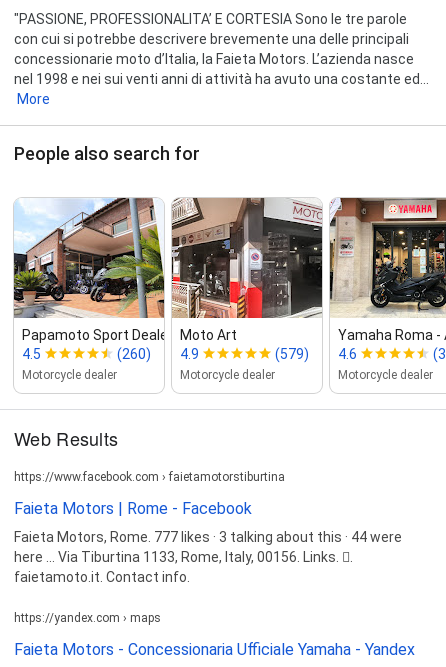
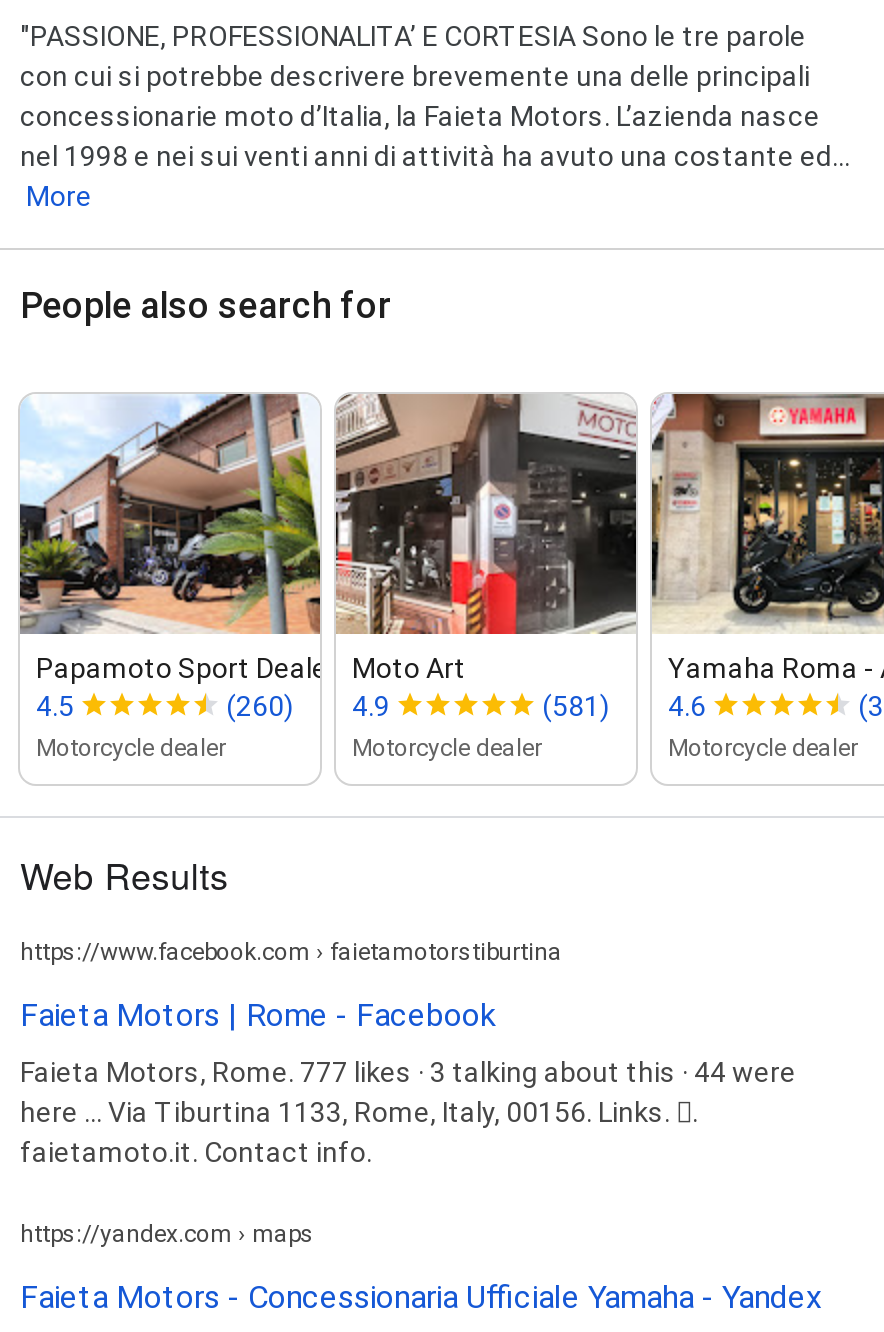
- (579) 4.6
+ (581) 4.6
